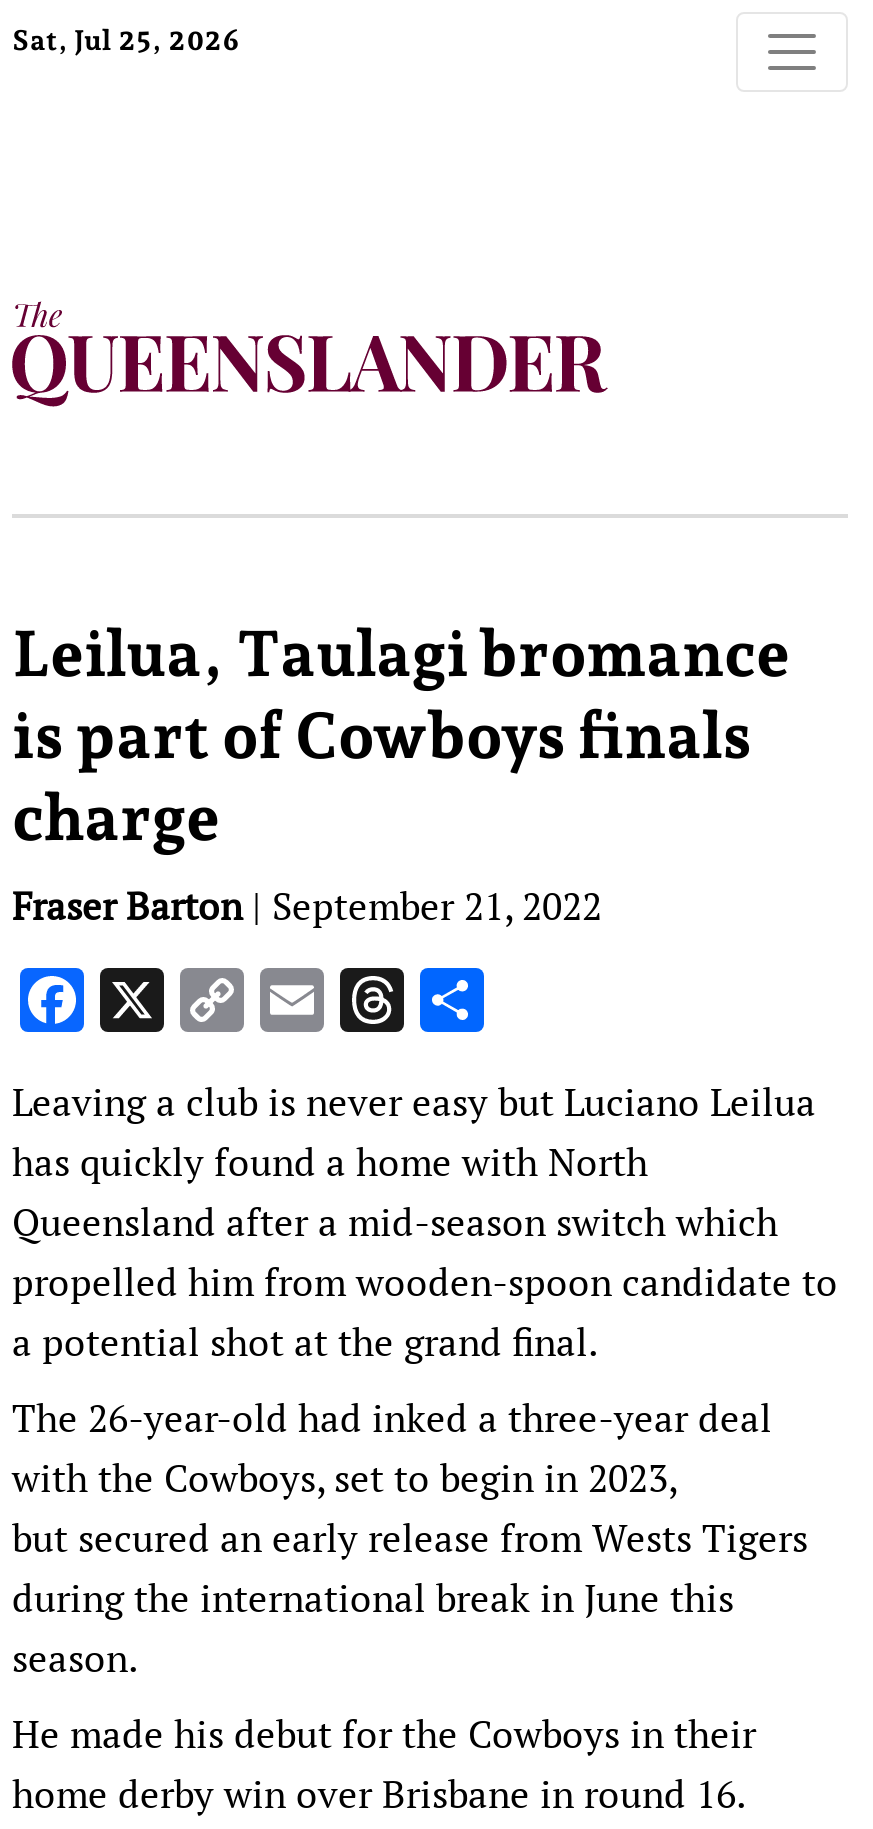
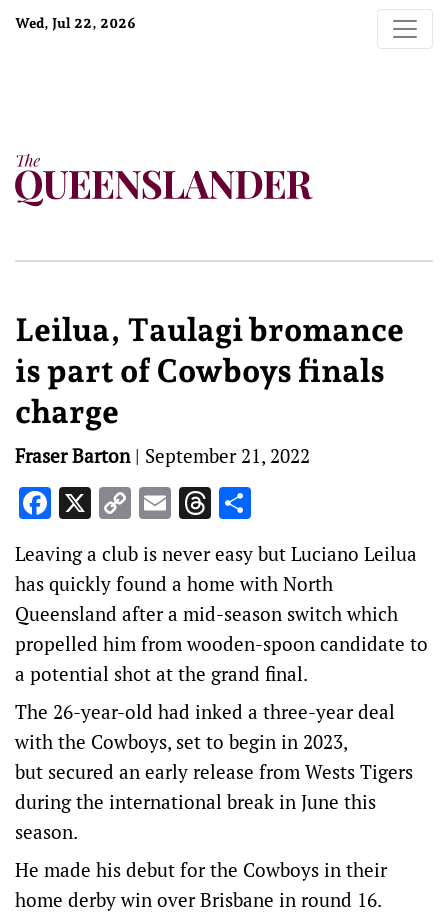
- Sat, Jul 25, 2026
+ Wed, Jul 22, 2026
